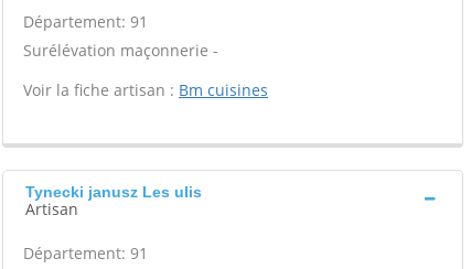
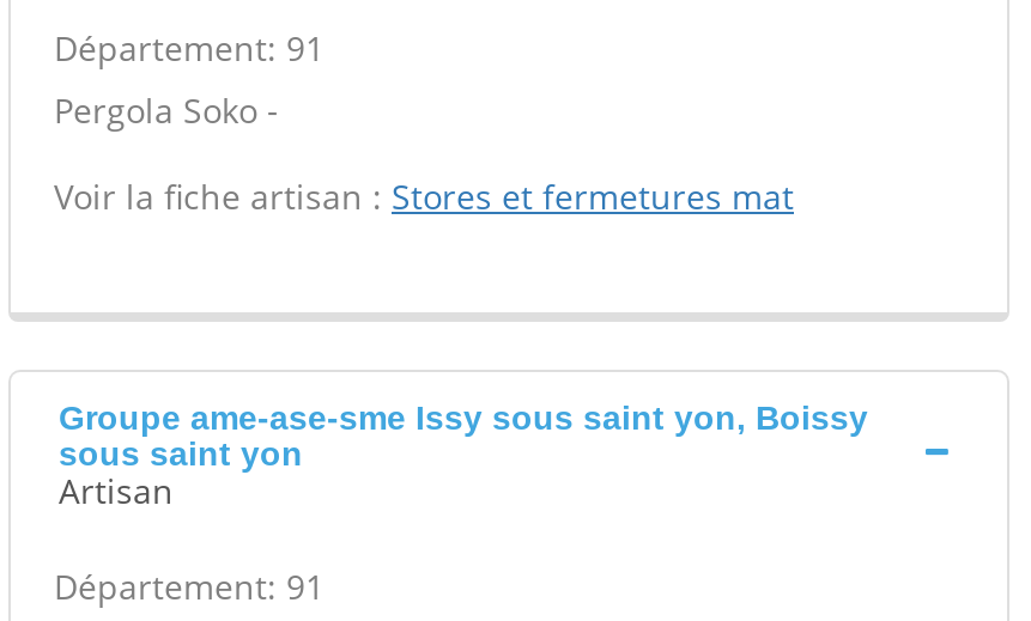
- Surélévation maçonnerie -
+ Pergola Soko -

- Voir la fiche artisan : Bm cuisines
+ Voir la fiche artisan : Stores et fermetures mat

- Tynecki janusz Les ulis
+ Groupe ame-ase-sme Issy sous saint yon, Boissy
+ sous saint yon
